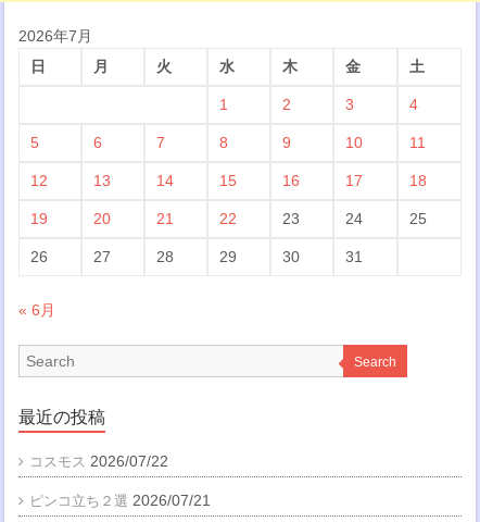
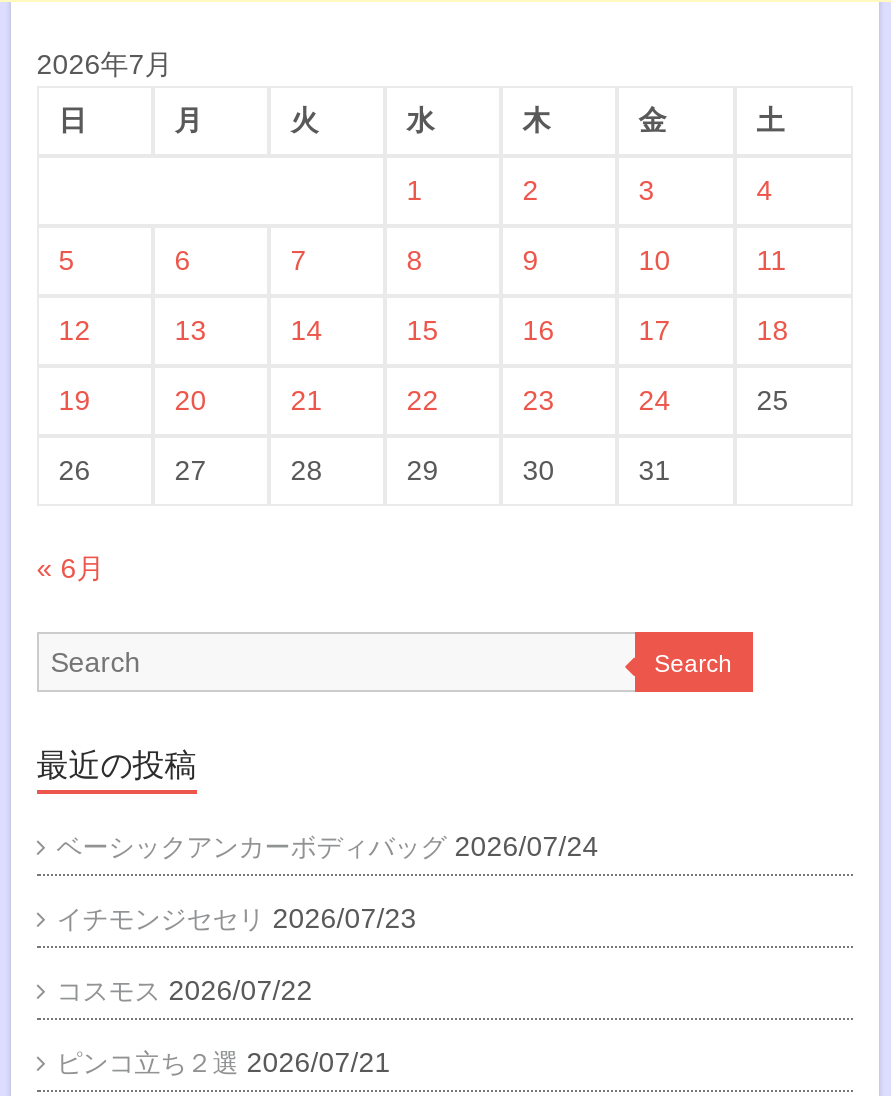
+ ベーシックアンカーボディバッグ 2026/07/24
+ イチモンジセセリ 2026/07/23
